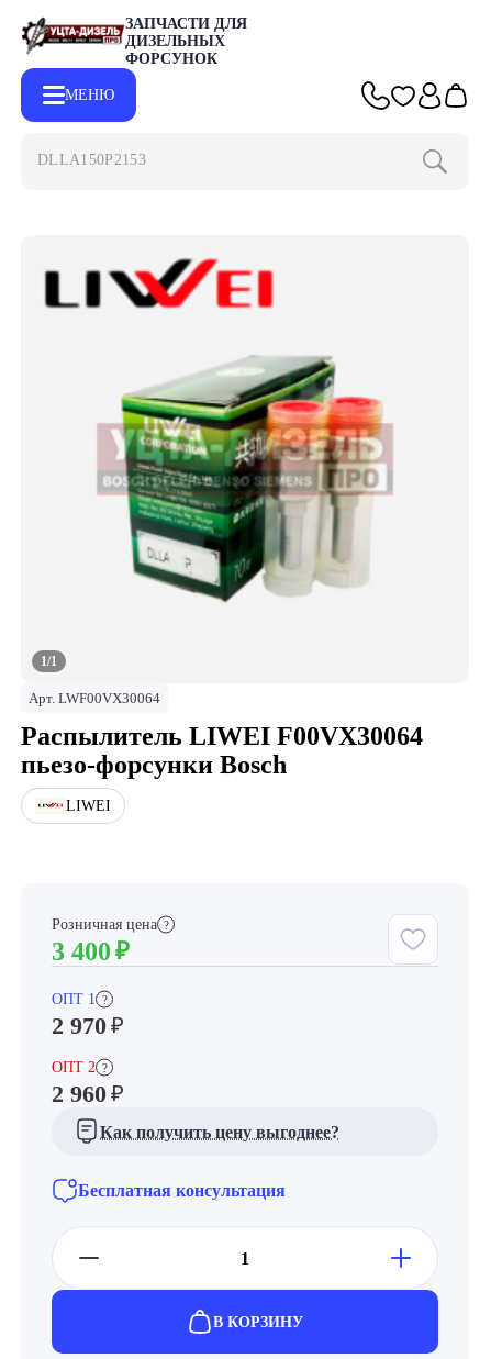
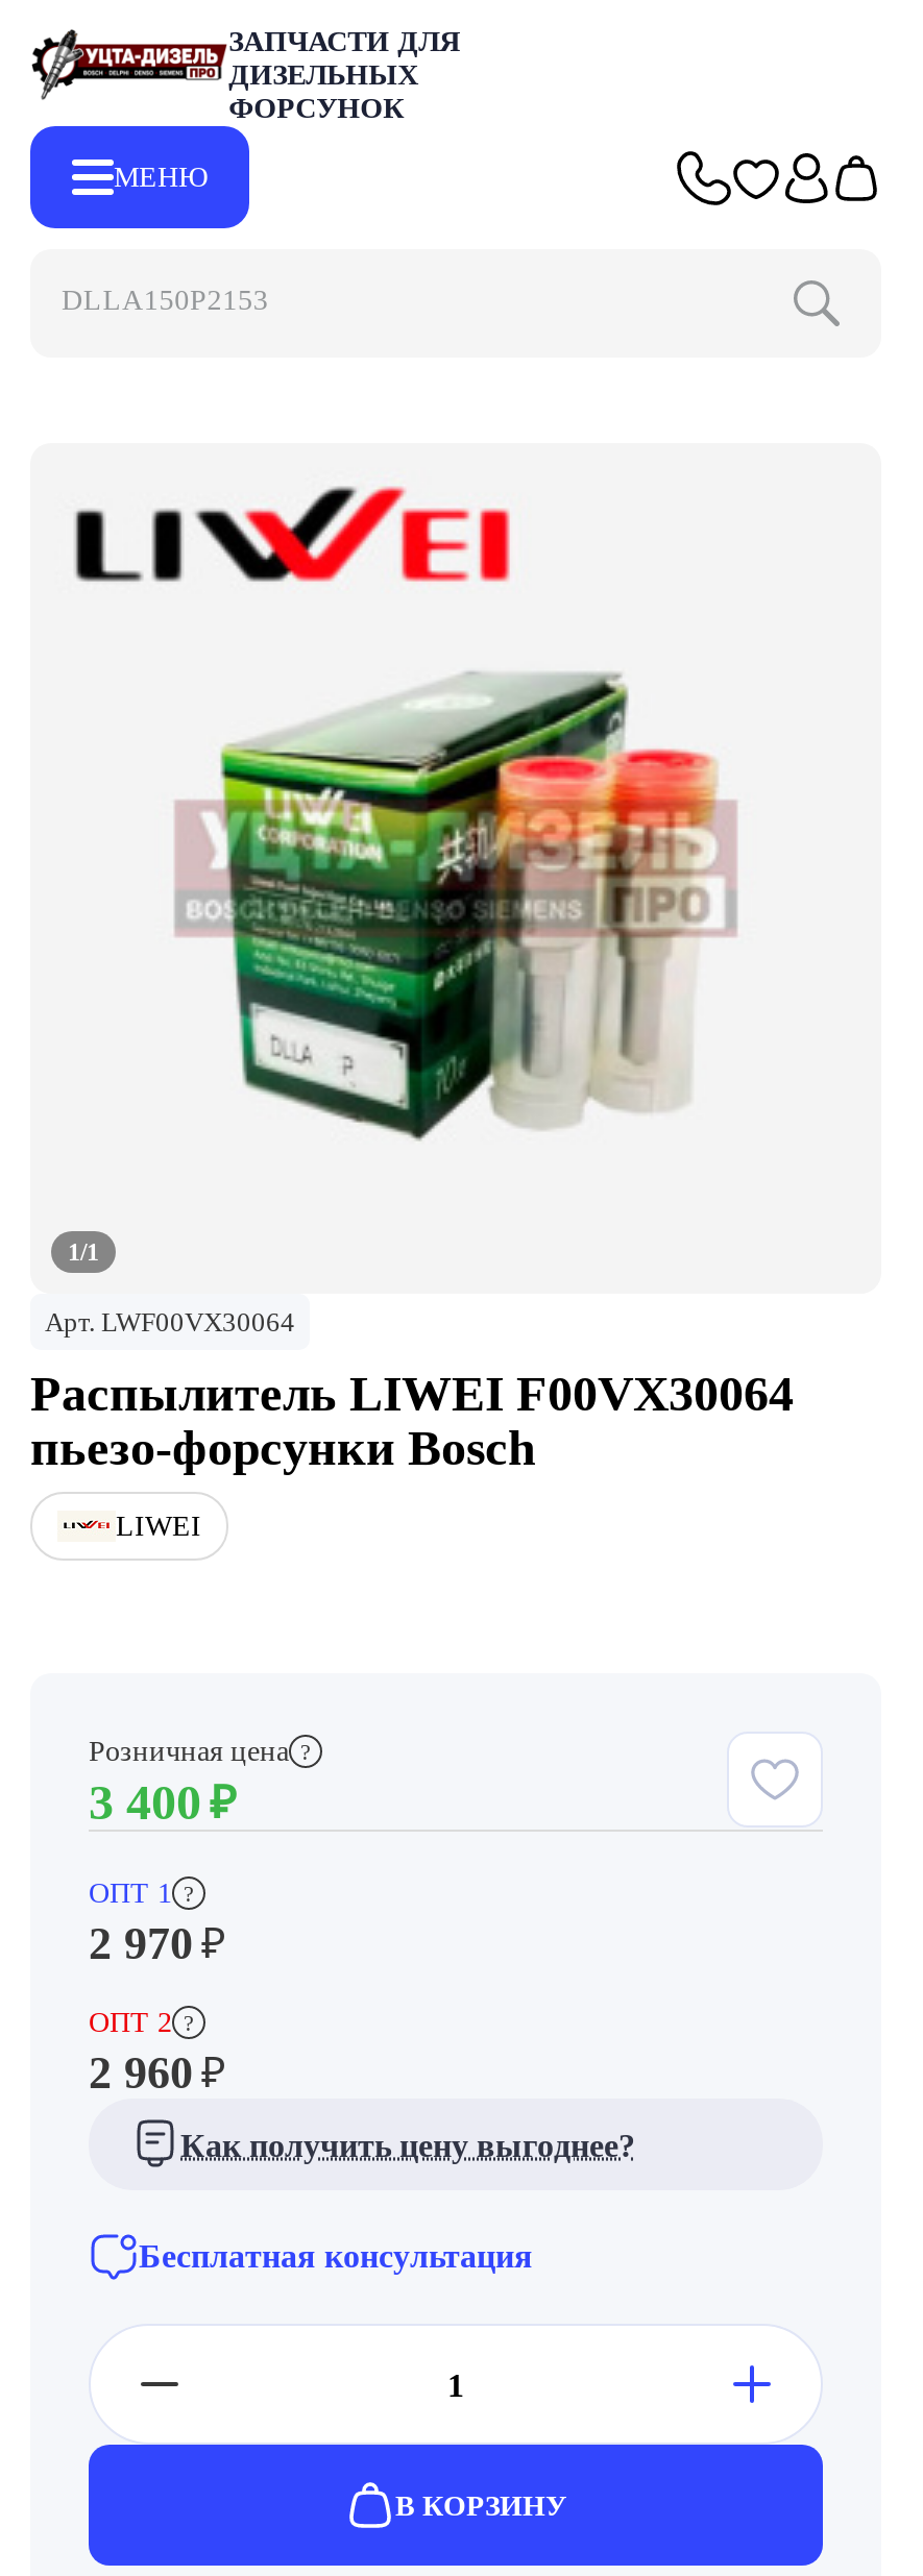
- DLLA150P2153
+ DL
